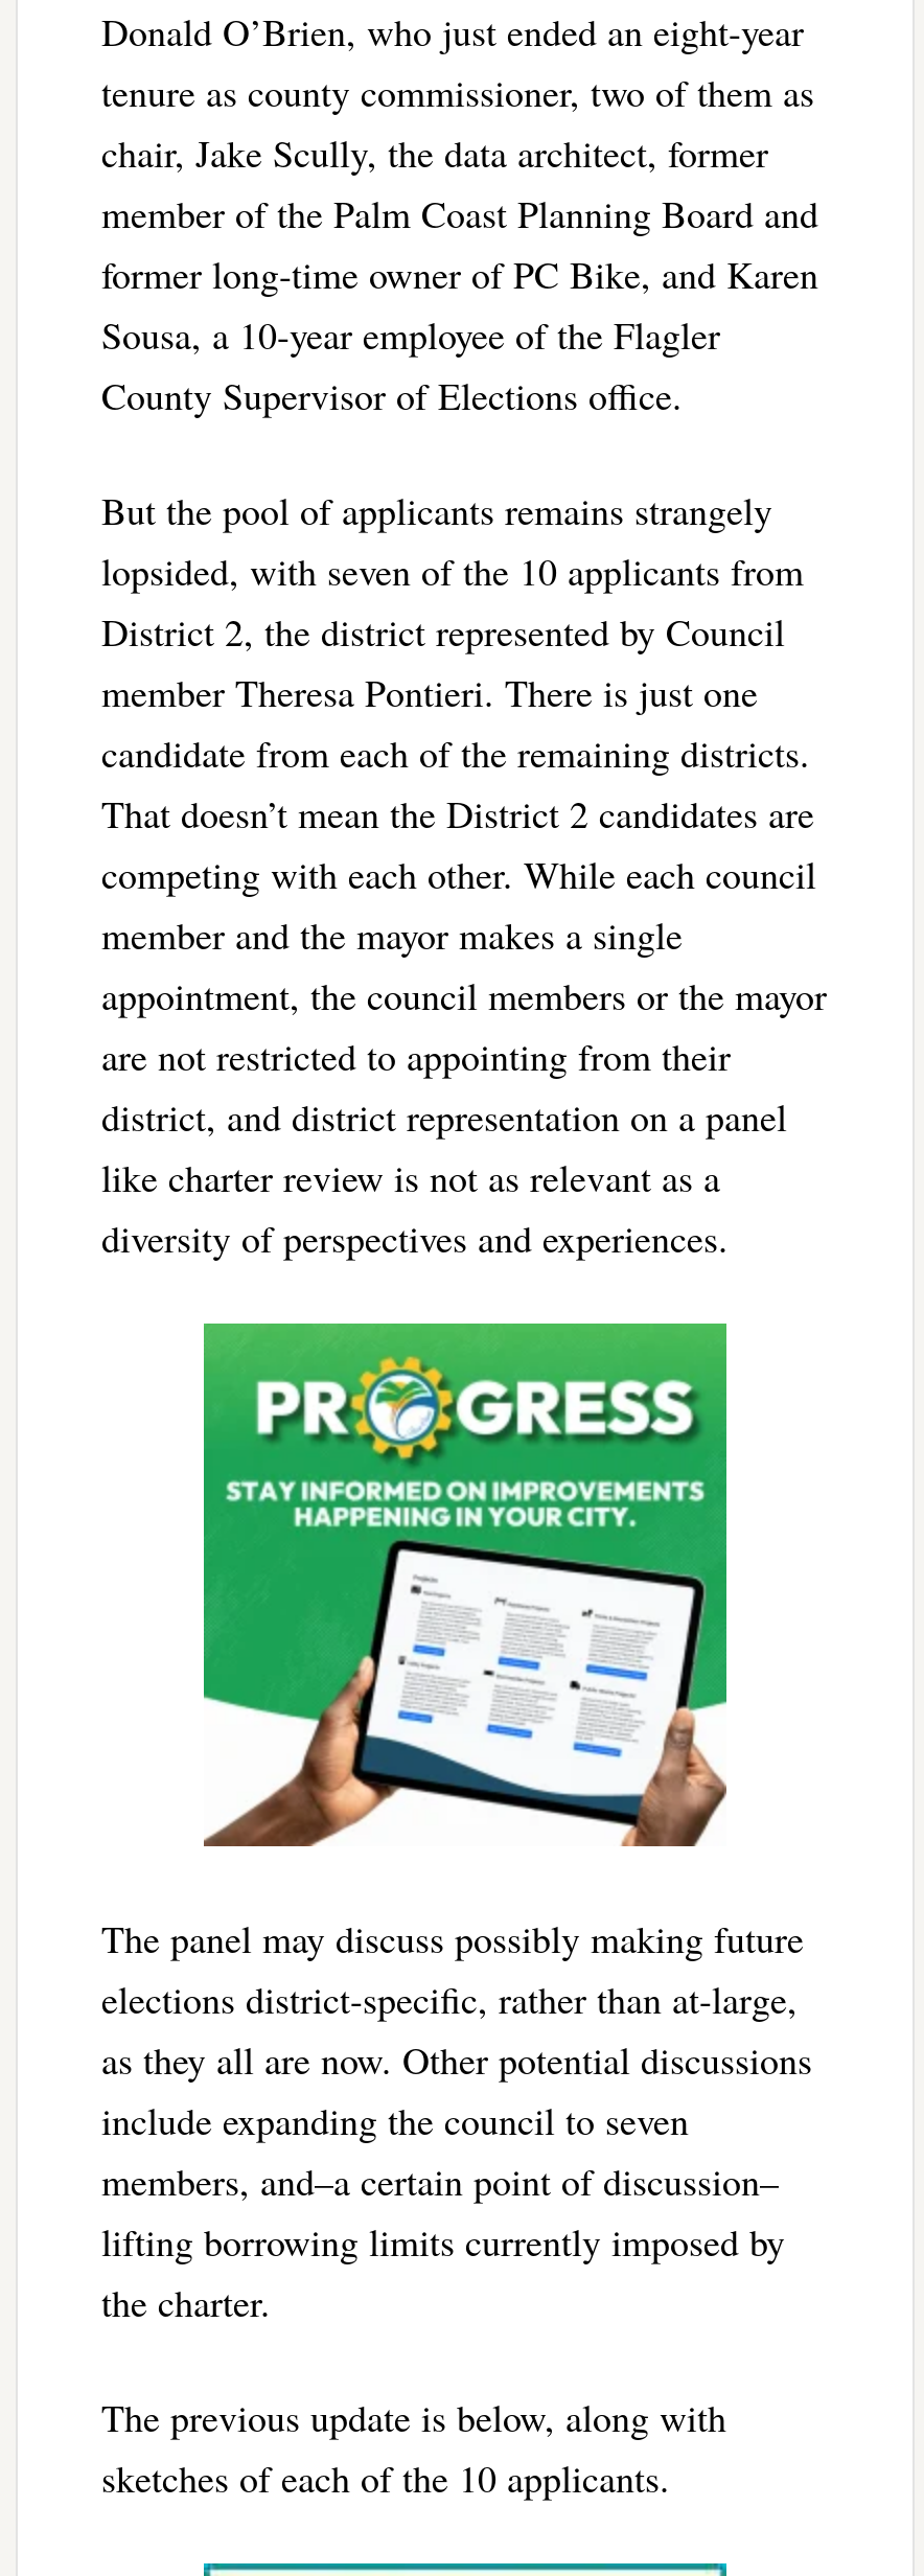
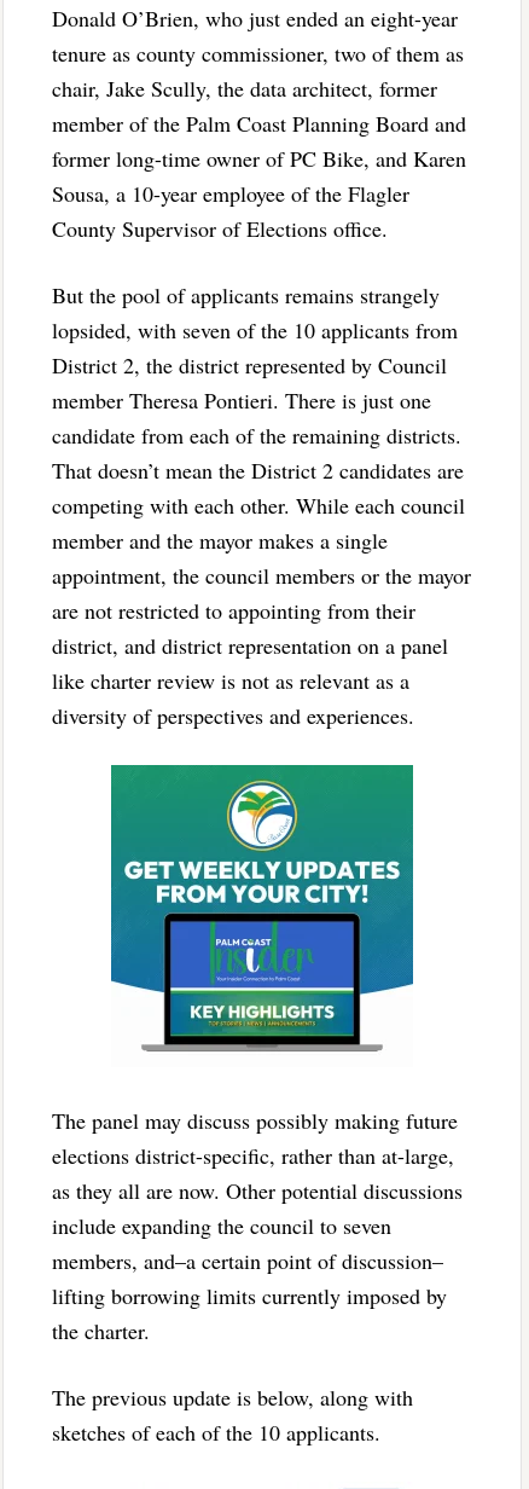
- [image]
+ [image]
